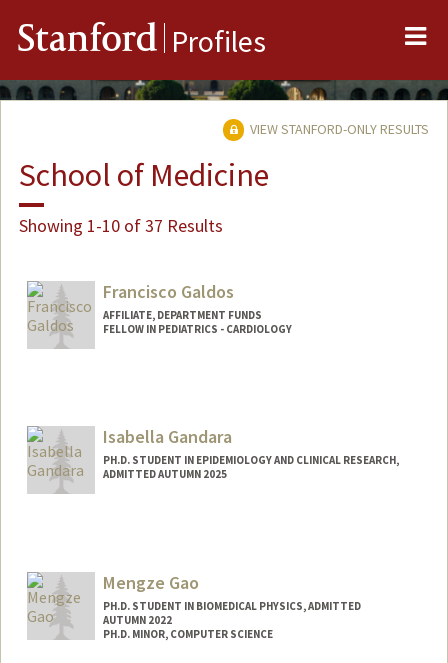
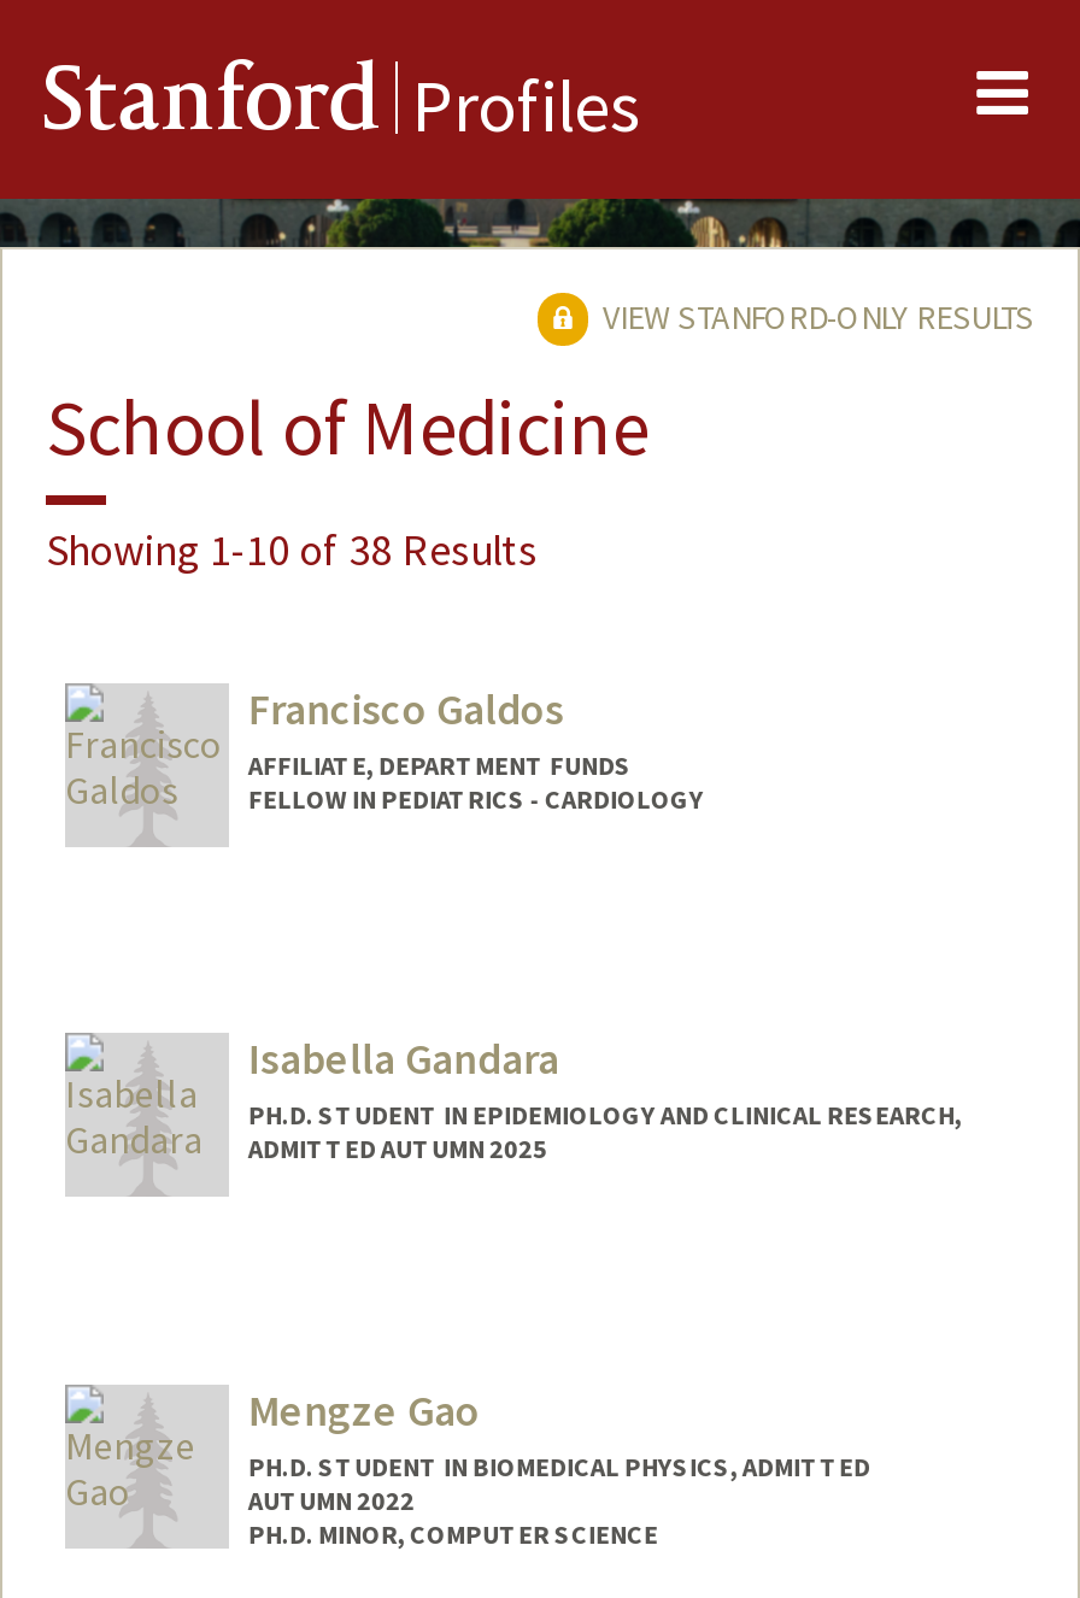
- Showing 1-10 of 37 Results
+ Showing 1-10 of 38 Results
